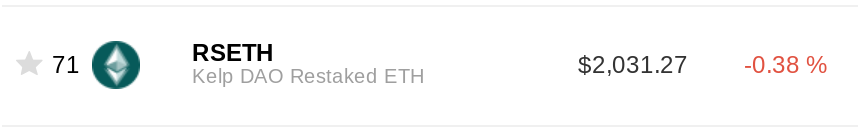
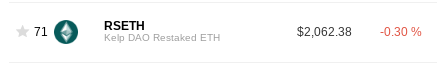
- $2,031.27
+ $2,062.38

- -0.38 %
+ -0.30 %
